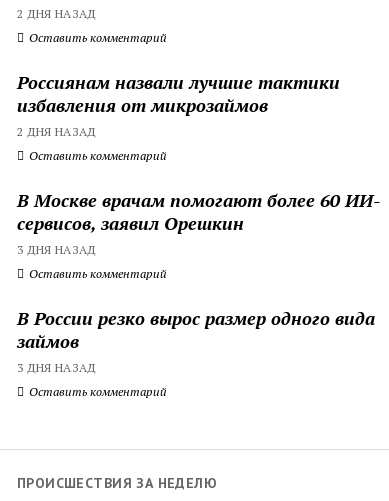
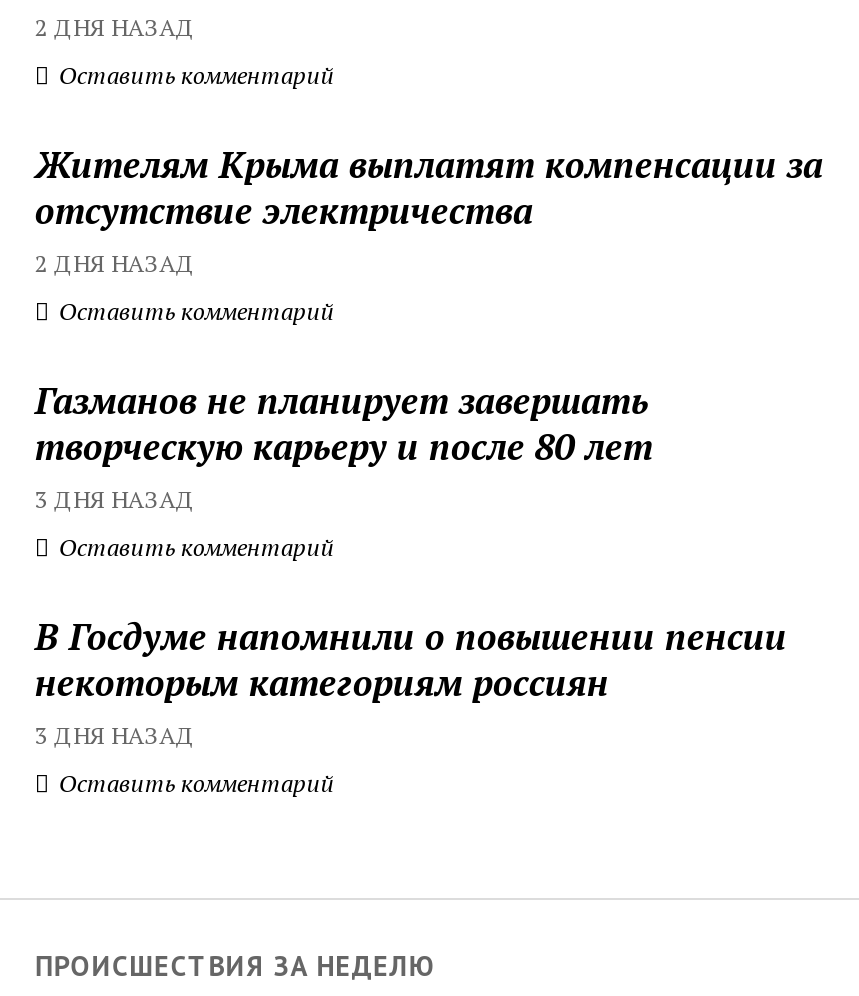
- Россиянам назвали лучшие тактики
- избавления от микрозаймов
+ Жителям Крыма выплатят компенсации за
+ отсутствие электричества

- В Москве врачам помогают более 60 ИИ-
- сервисов, заявил Орешкин
+ Газманов не планирует завершать
+ творческую карьеру и после 80 лет

- В России резко вырос размер одного вида
- займов
+ В Госдуме напомнили о повышении пенсии
+ некоторым категориям россиян
